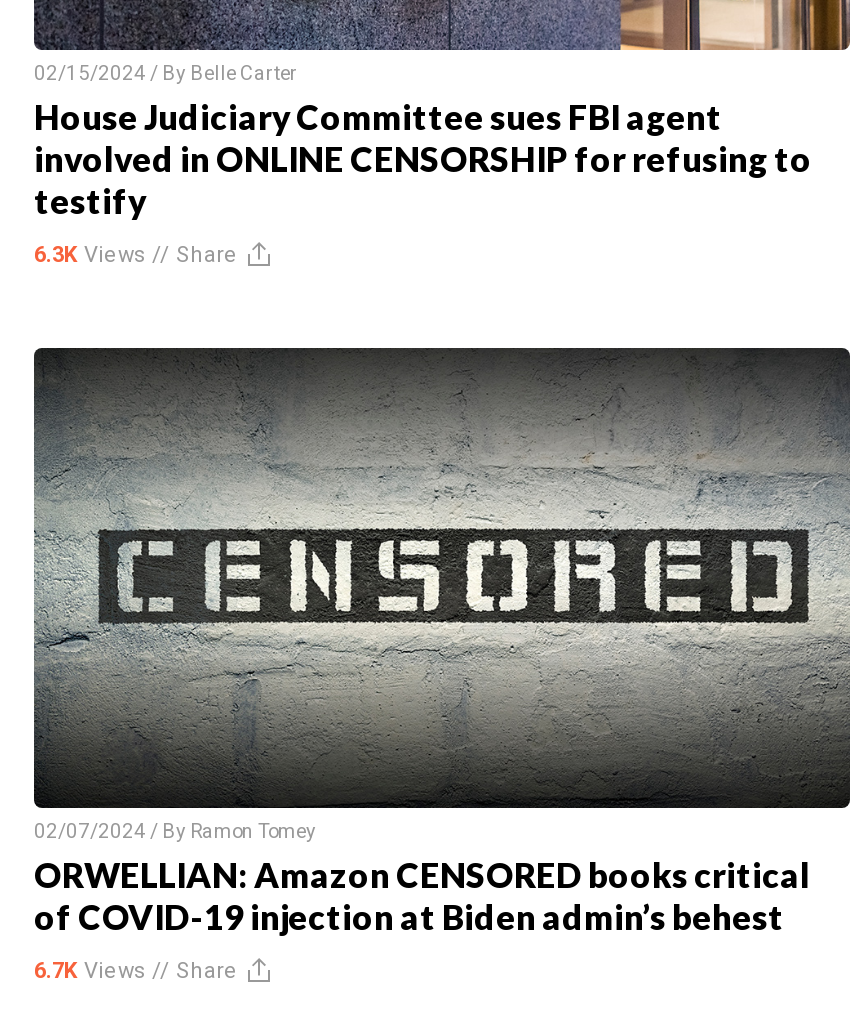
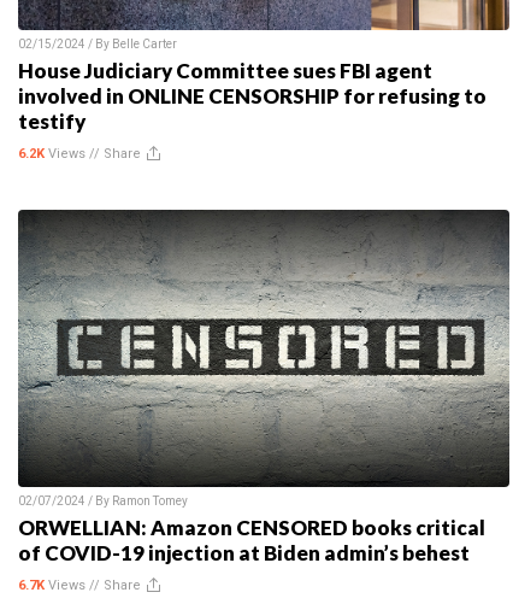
- 6.3K Views // Share
+ 6.2K Views // Share
